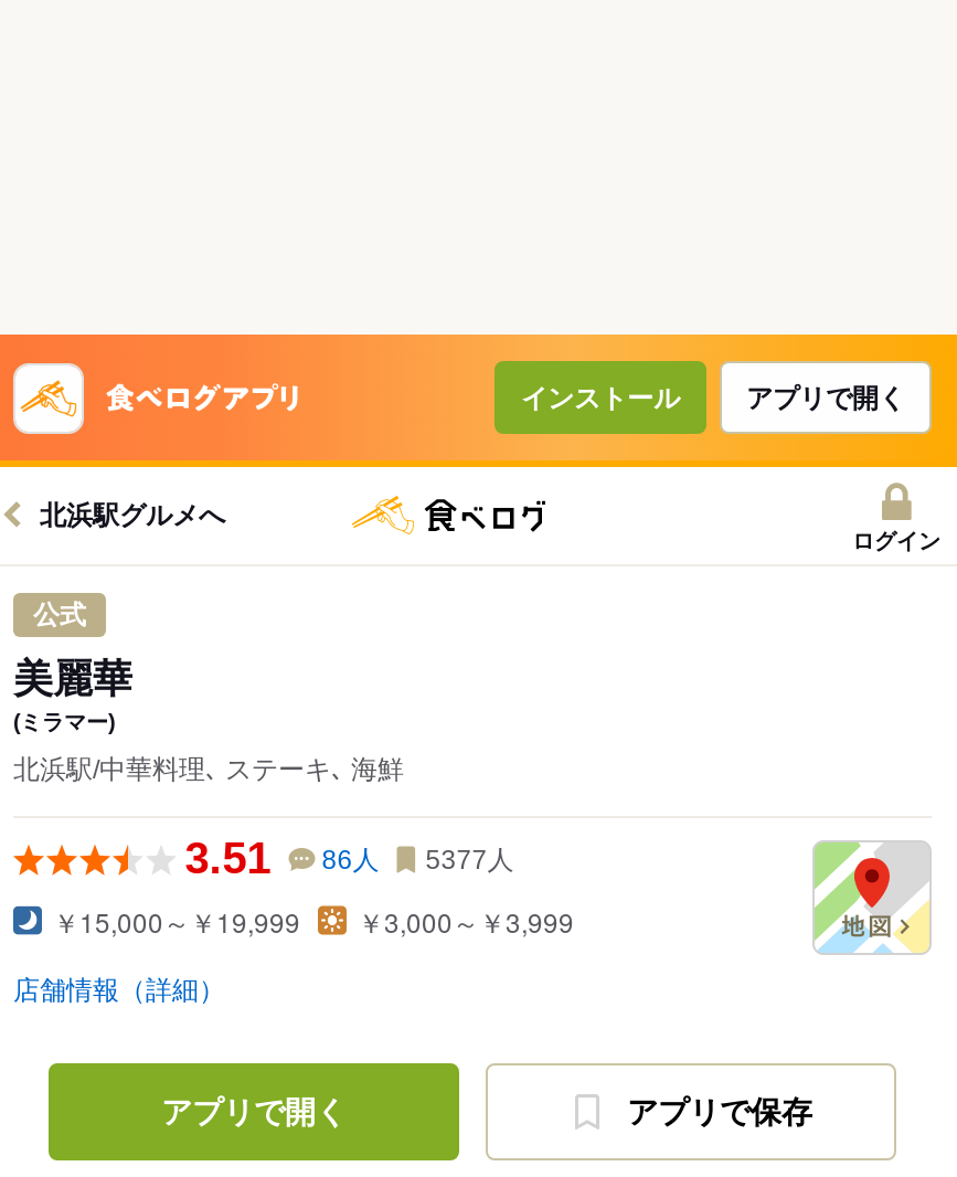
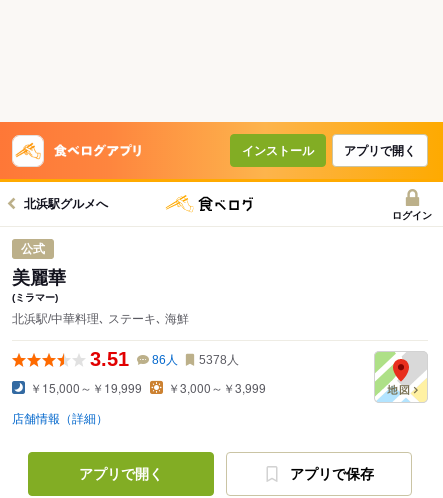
- 3.51 86人 5377人
+ 3.51 86人 5378人
